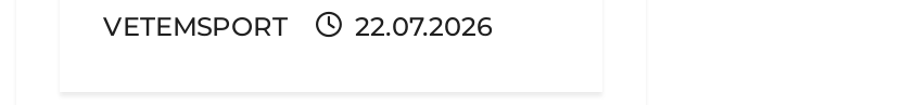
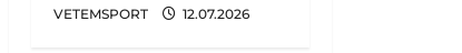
- VETEMSPORT 22.07.2026
+ VETEMSPORT 12.07.2026
